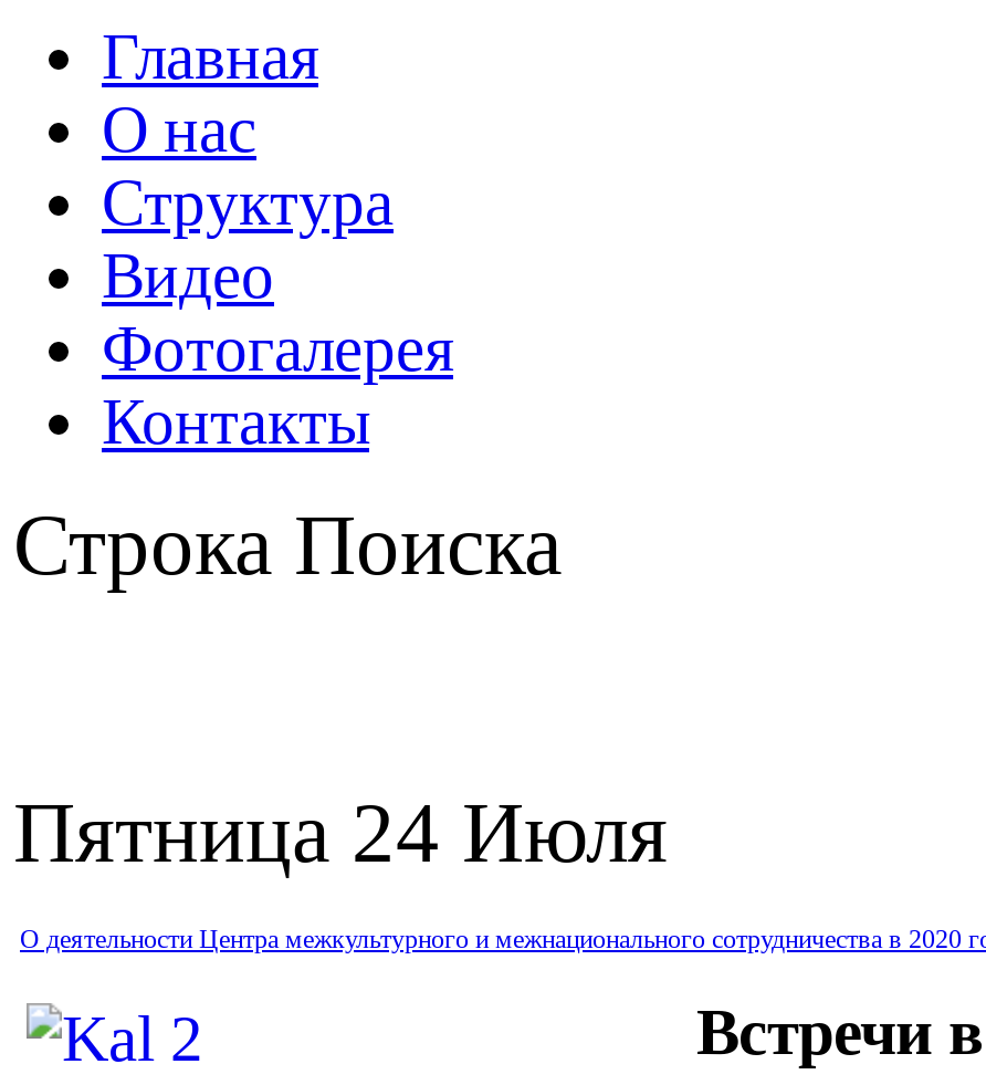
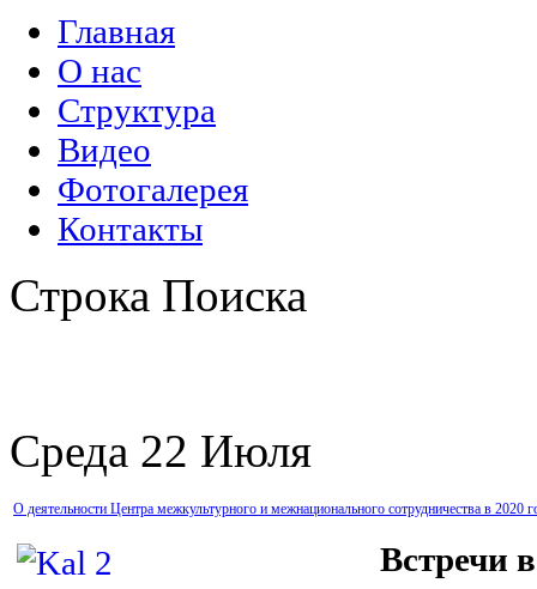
- Пятница 24 Июля
+ Среда 22 Июля
